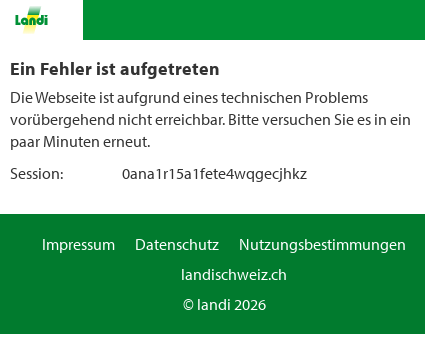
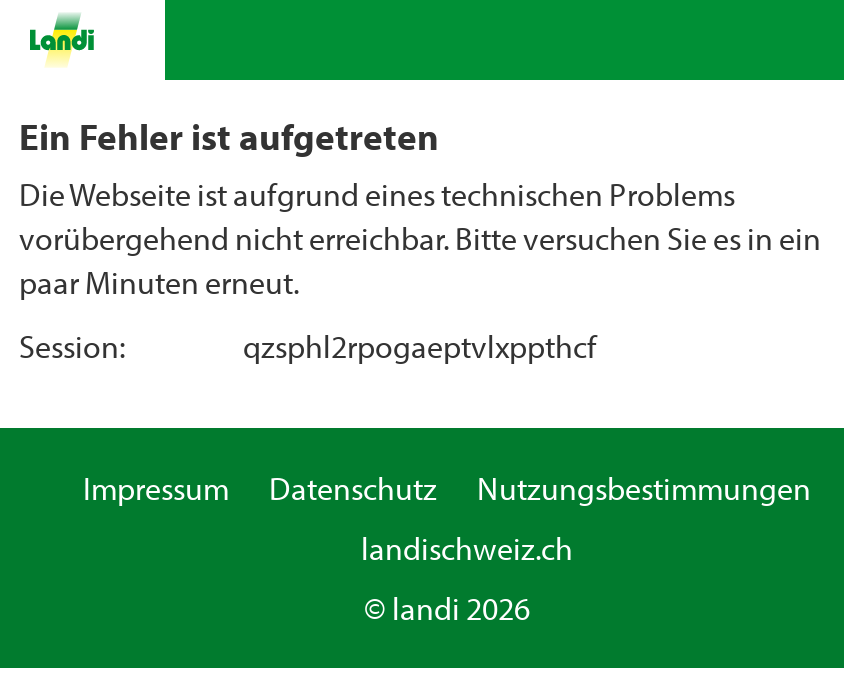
- 0ana1r15a1fete4wqgecjhkz
+ qzsphl2rpogaeptvlxppthcf
